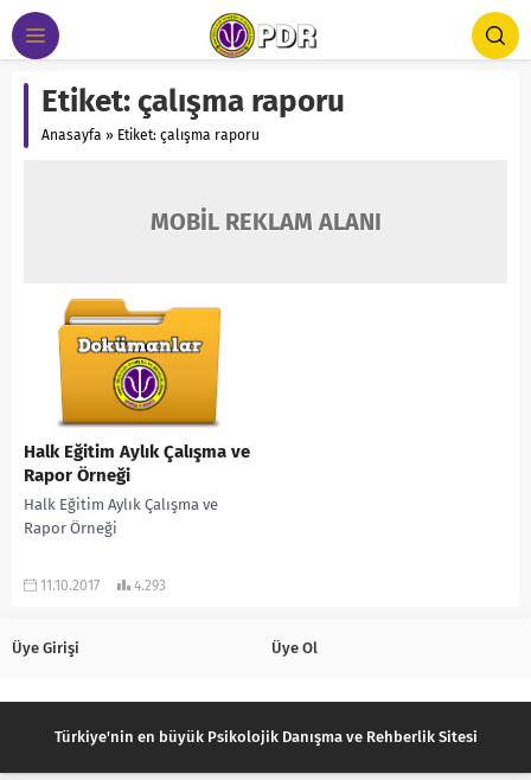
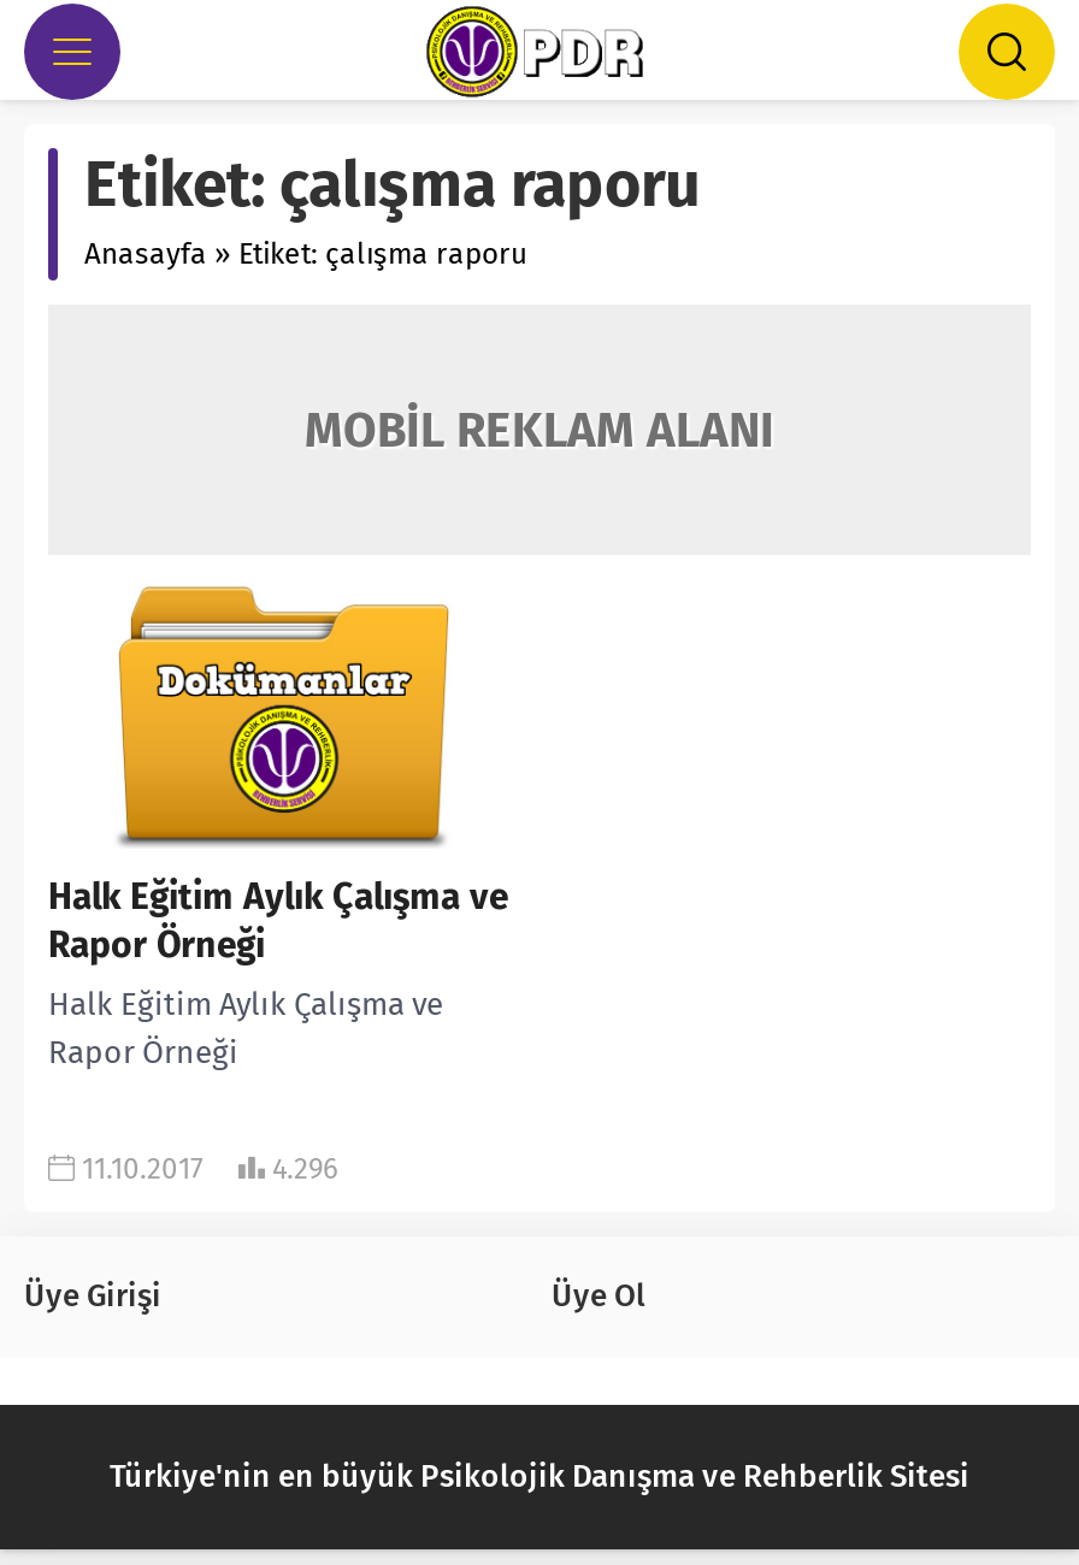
- 4.293
+ 4.296
